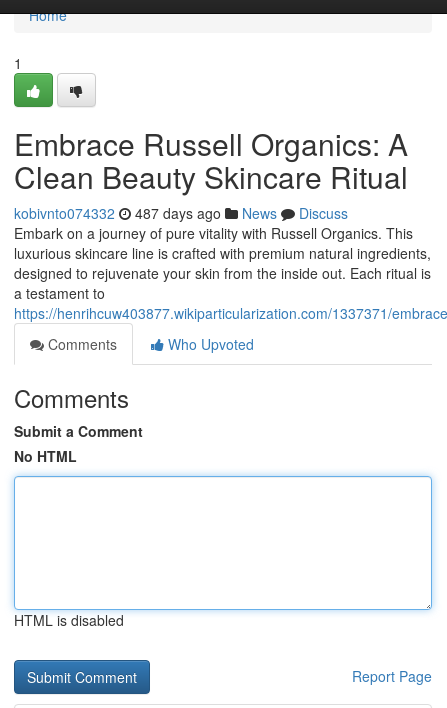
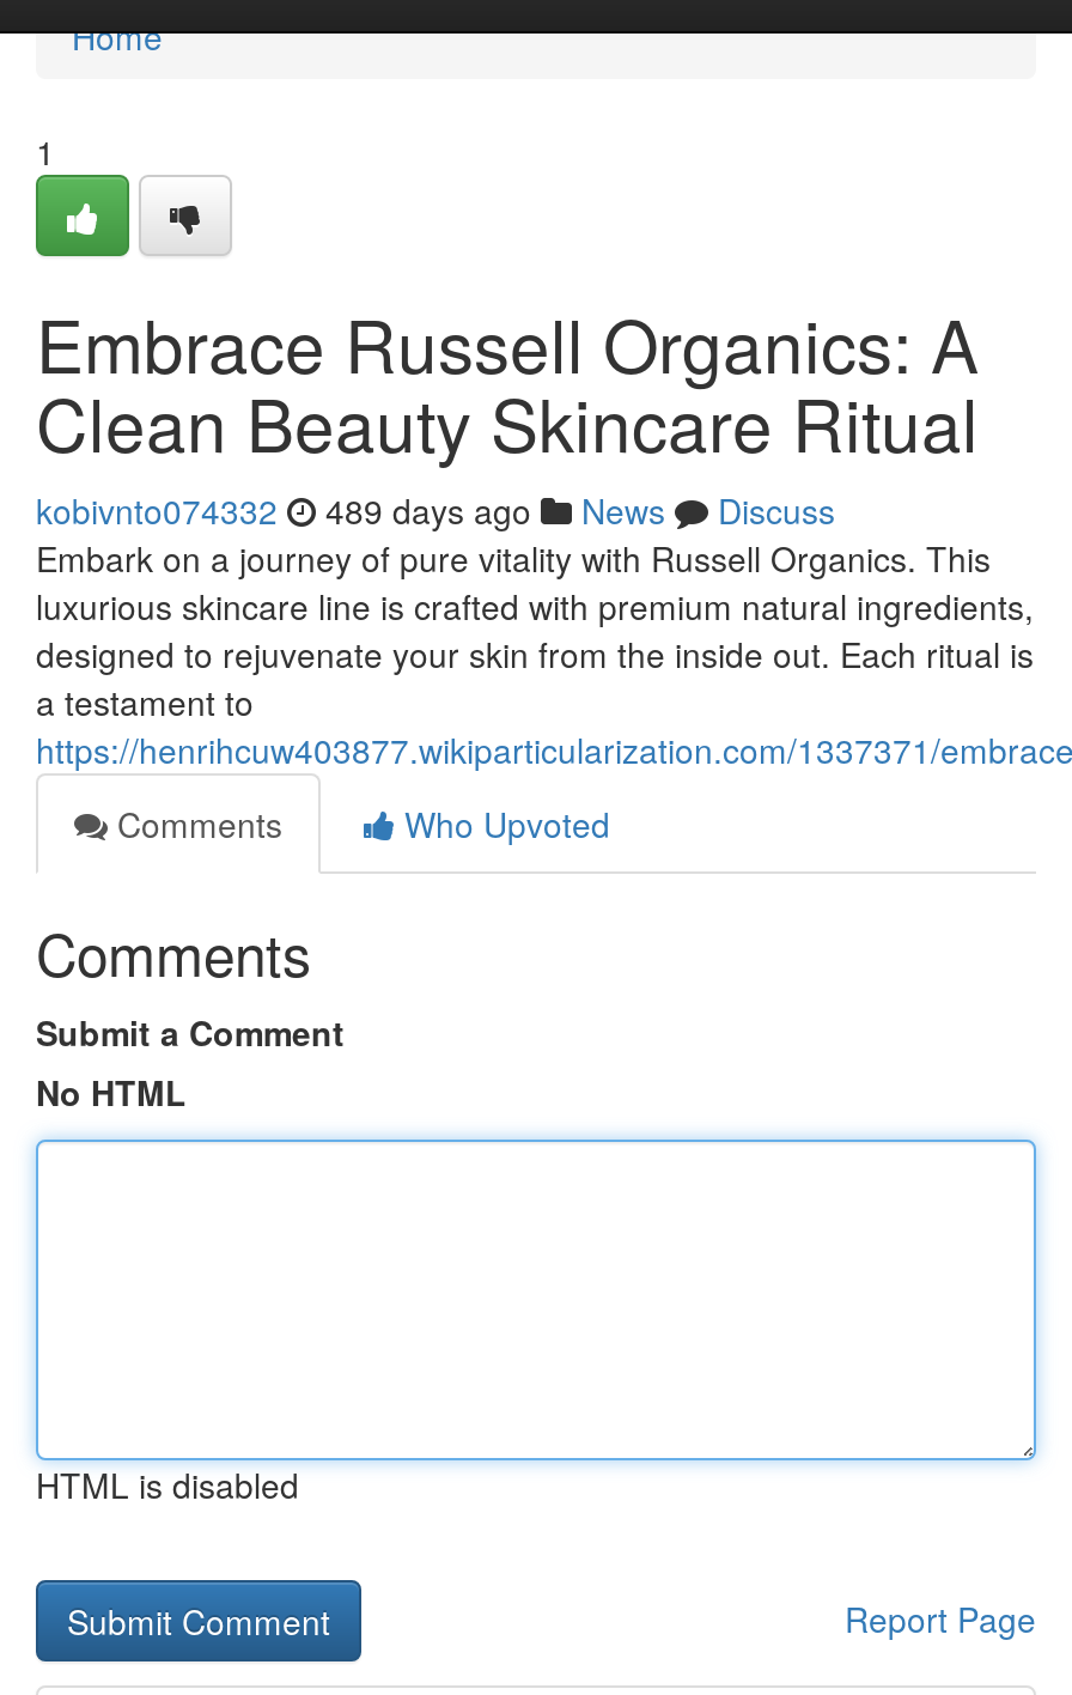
- kobivnto074332 487 days ago News Discuss
+ kobivnto074332 489 days ago News Discuss
